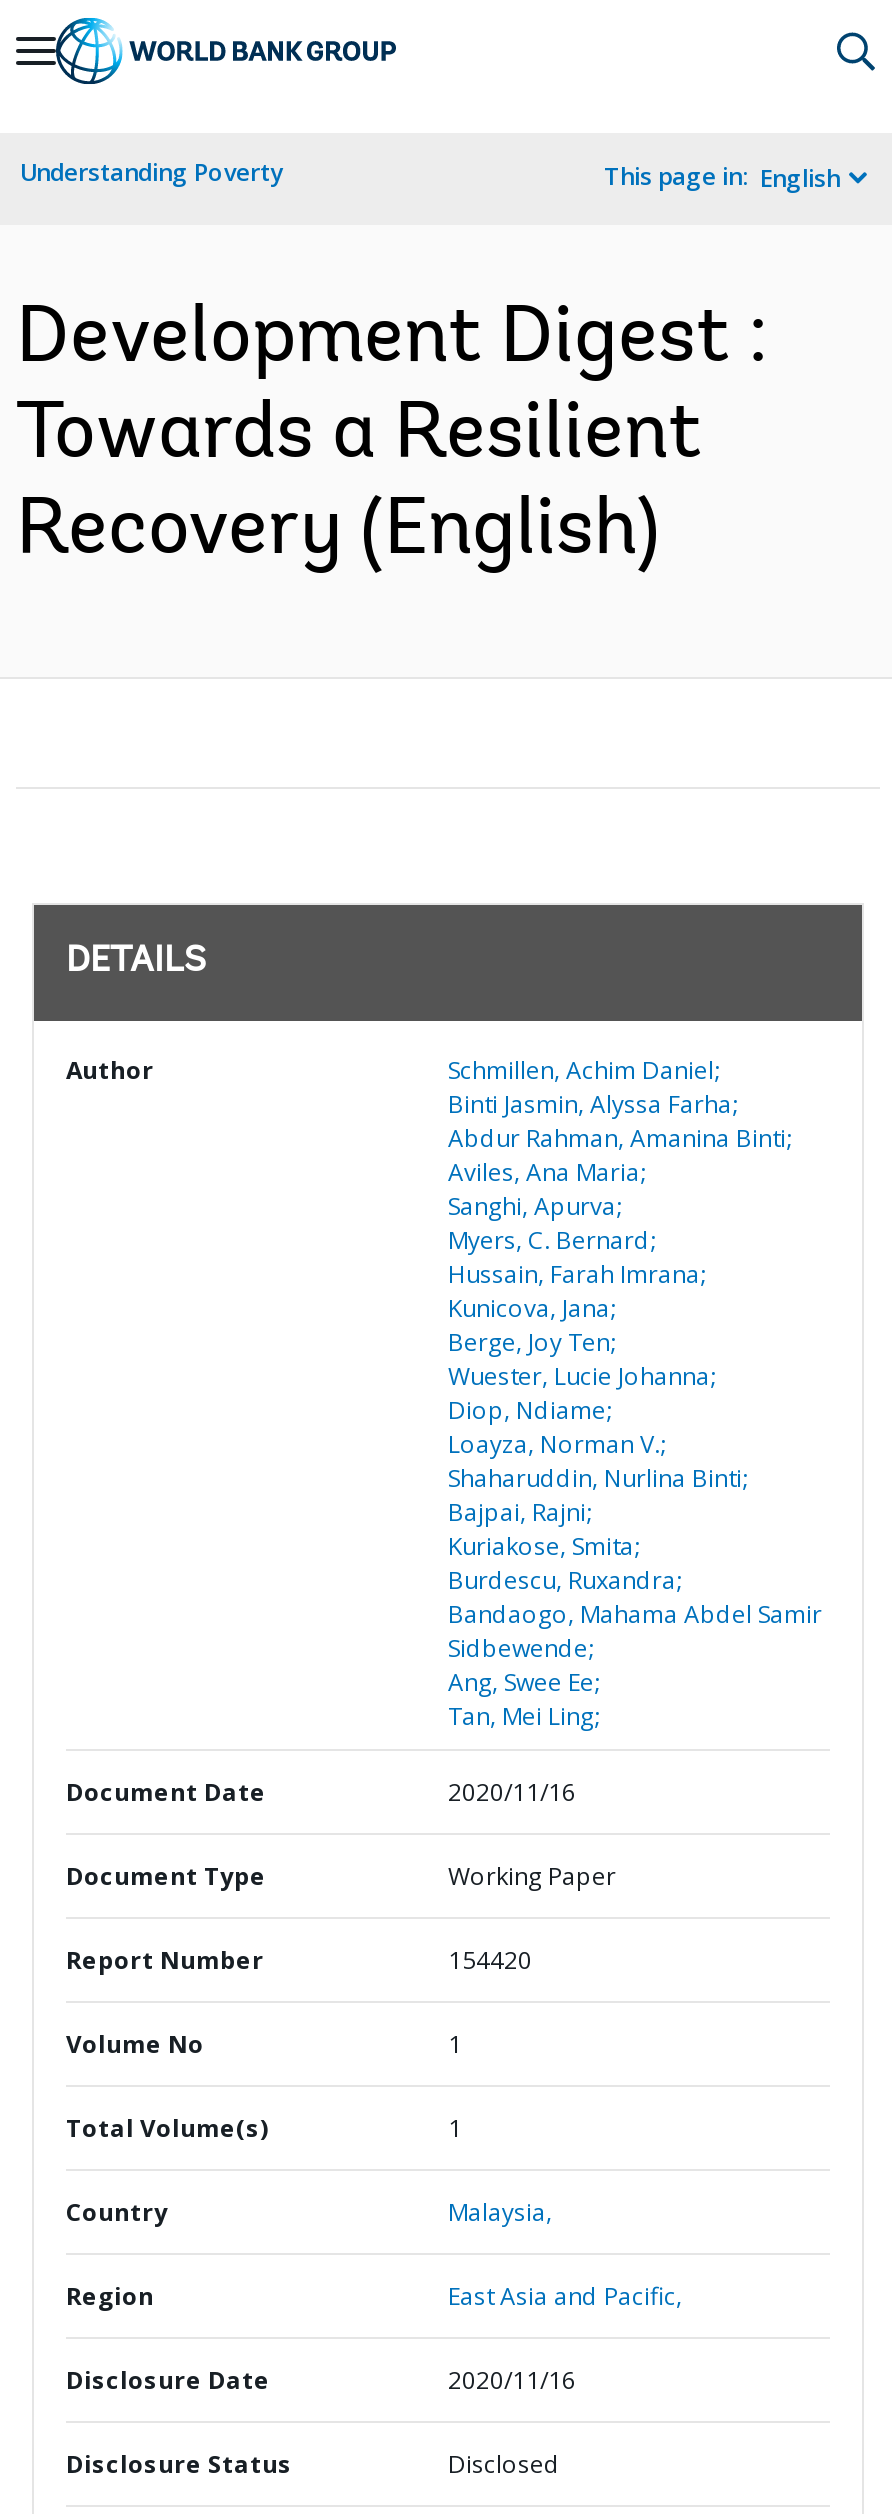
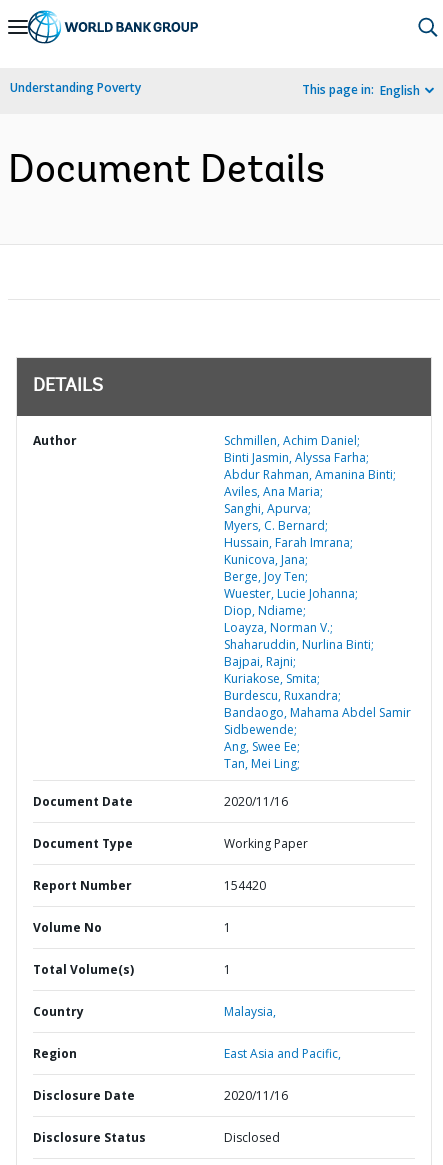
- Development Digest :
- Towards a Resilient
- Recovery (English)
+ Document Details
